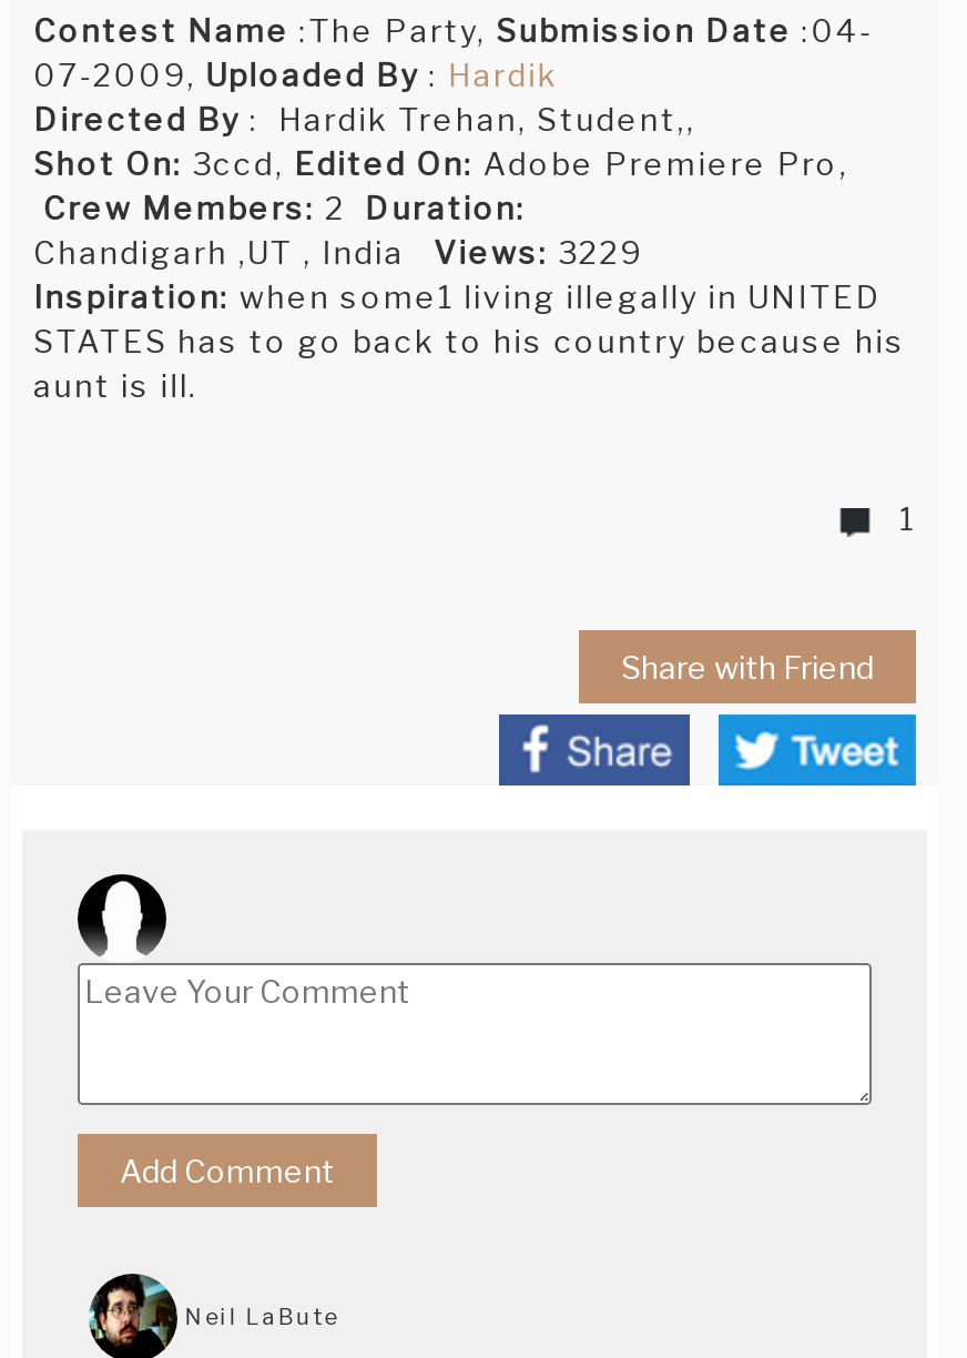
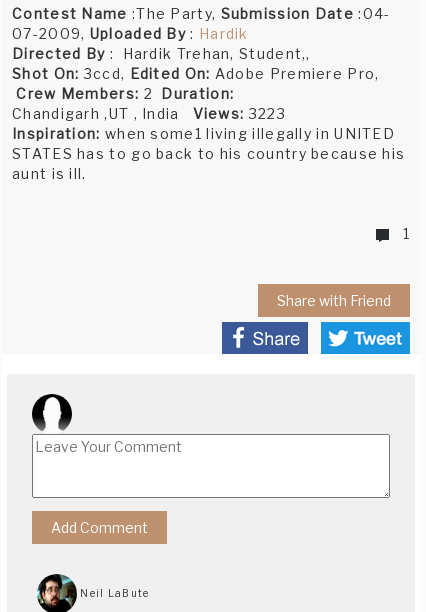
- Chandigarh ,UT , India Views: 3229
+ Chandigarh ,UT , India Views: 3223
